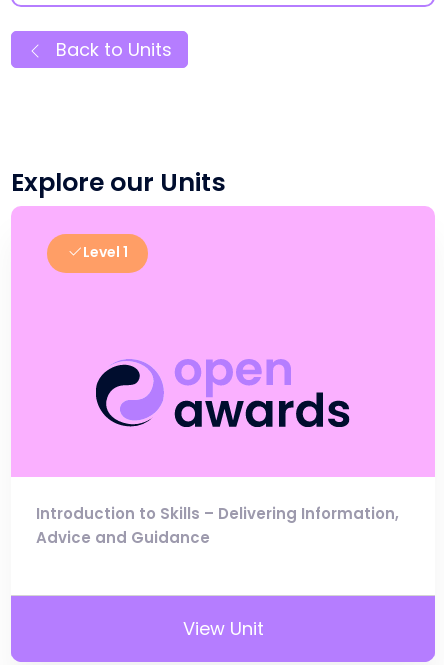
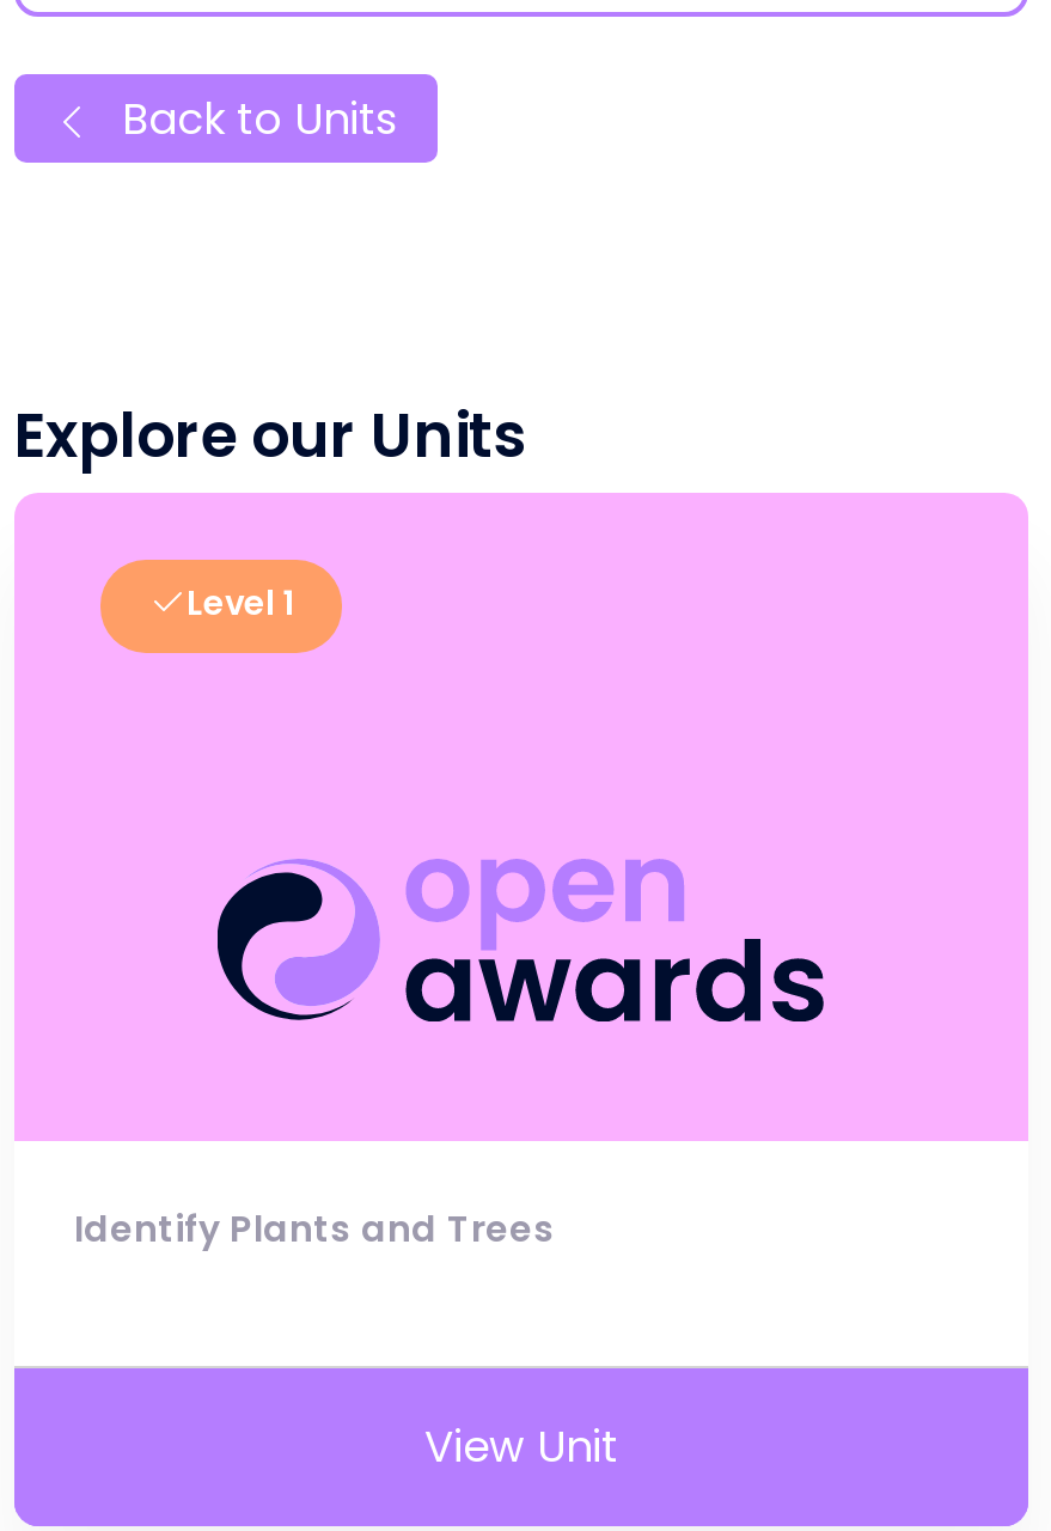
- Introduction to Skills – Delivering Information,
- Advice and Guidance
+ Identify Plants and Trees
